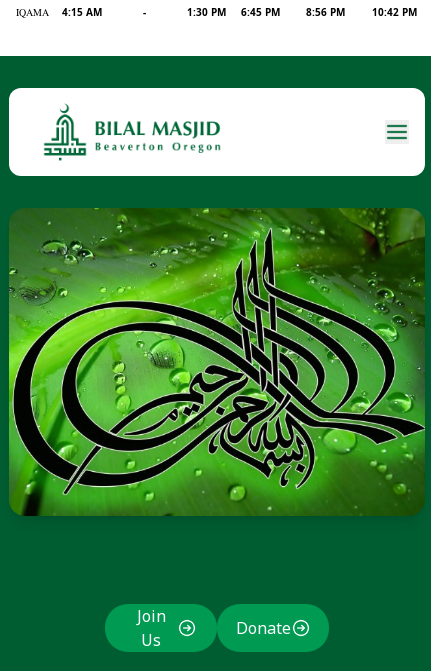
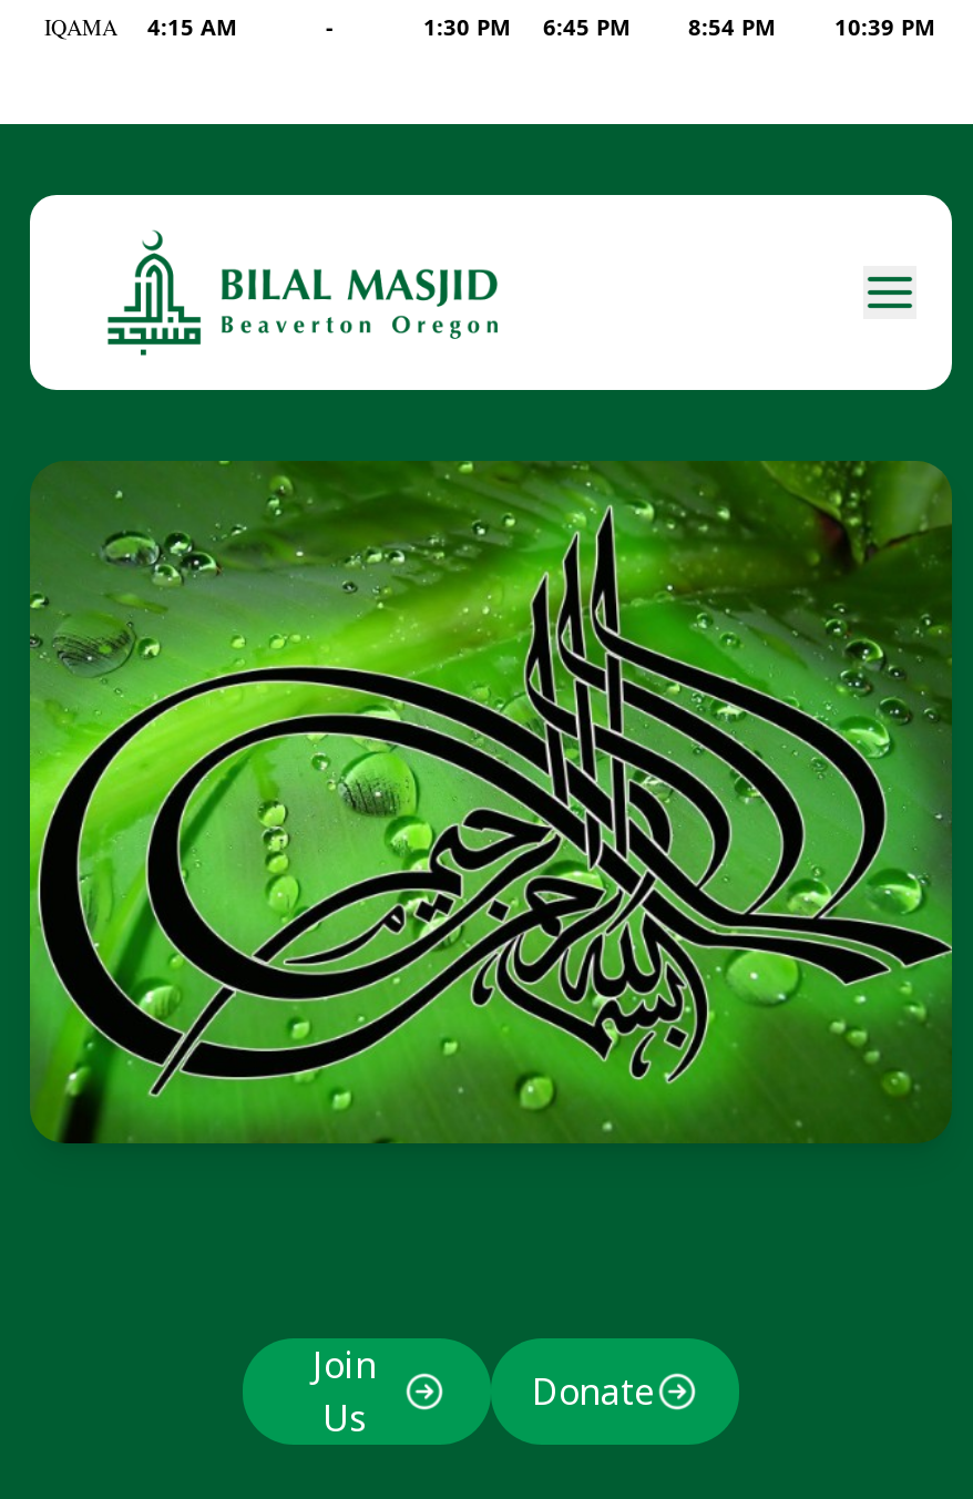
- 8:56 PM
+ 8:54 PM

- 10:42 PM
+ 10:39 PM
